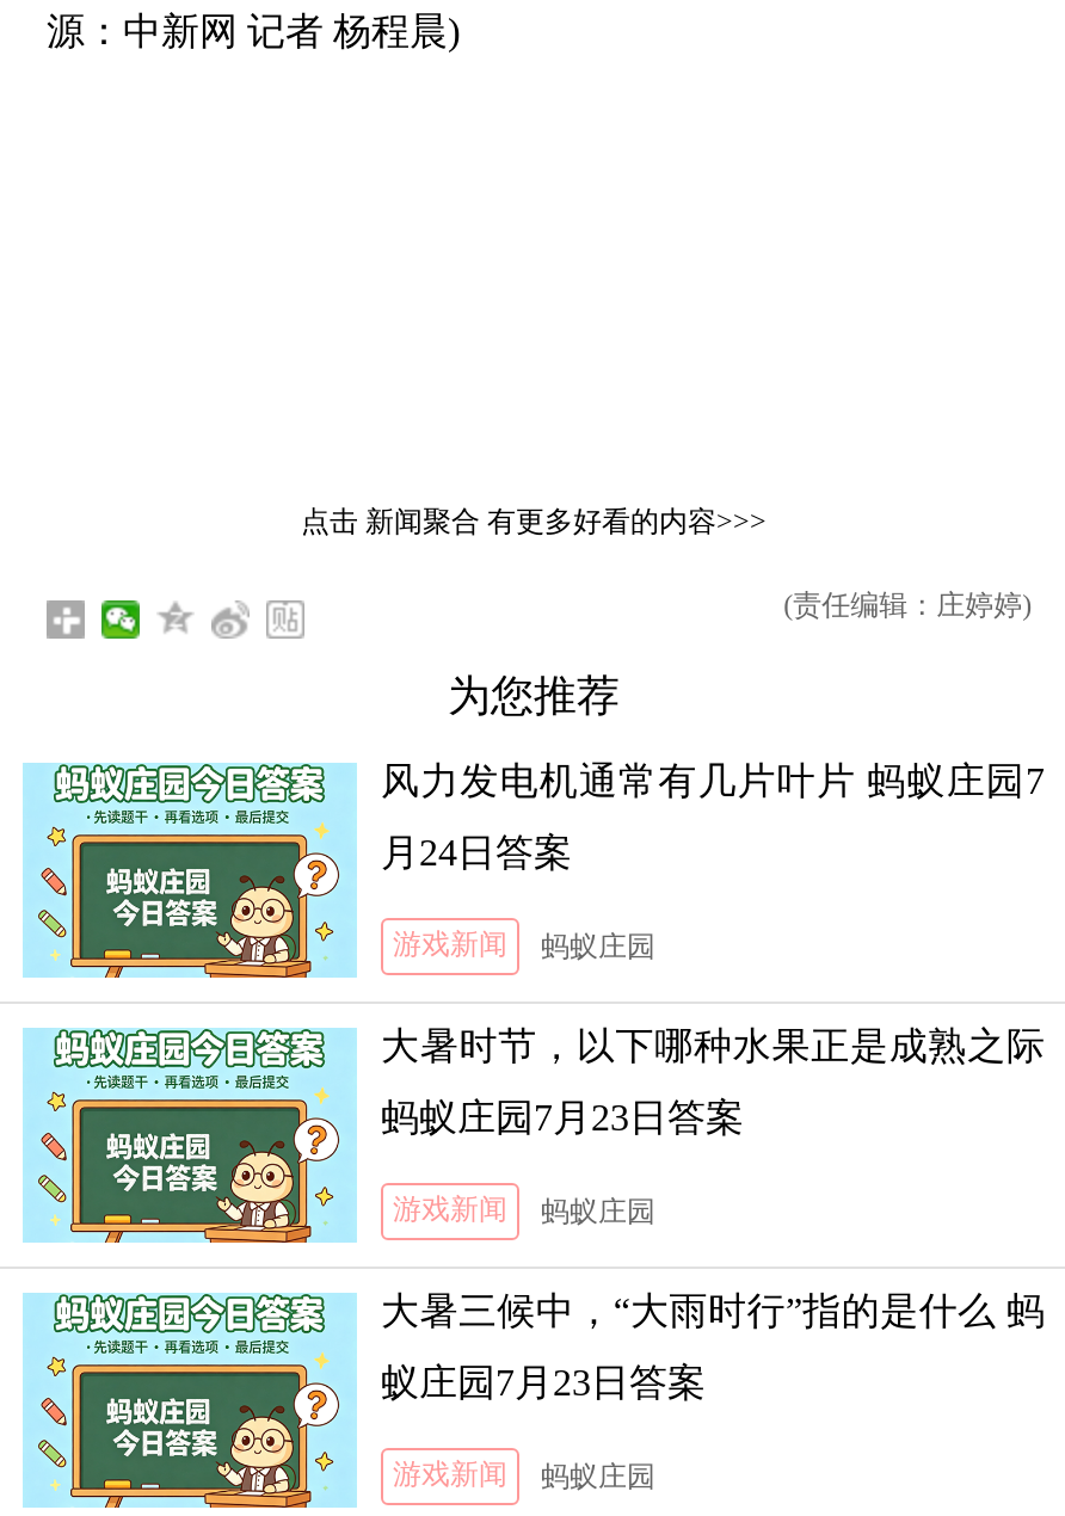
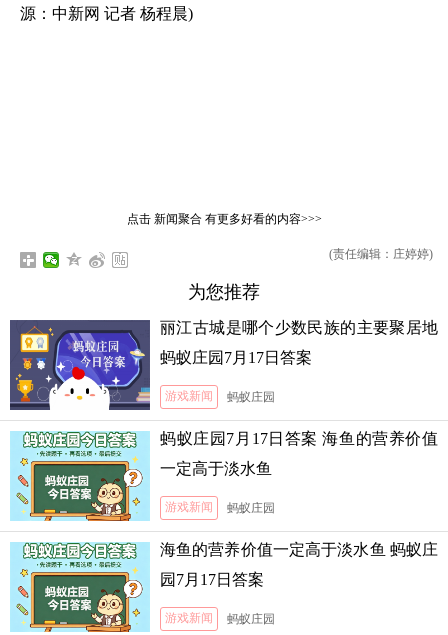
- [image]
- 风力发电机通常有几片叶片 蚂蚁庄园7
+ [image]
+ 丽江古城是哪个少数民族的主要聚居地

- 月24日答案
+ 蚂蚁庄园7月17日答案

- 大暑时节，以下哪种水果正是成熟之际
+ 蚂蚁庄园7月17日答案 海鱼的营养价值

- 蚂蚁庄园7月23日答案
+ 一定高于淡水鱼

- 大暑三候中，“大雨时行”指的是什么 蚂
+ 海鱼的营养价值一定高于淡水鱼 蚂蚁庄

- 蚁庄园7月23日答案
+ 园7月17日答案
